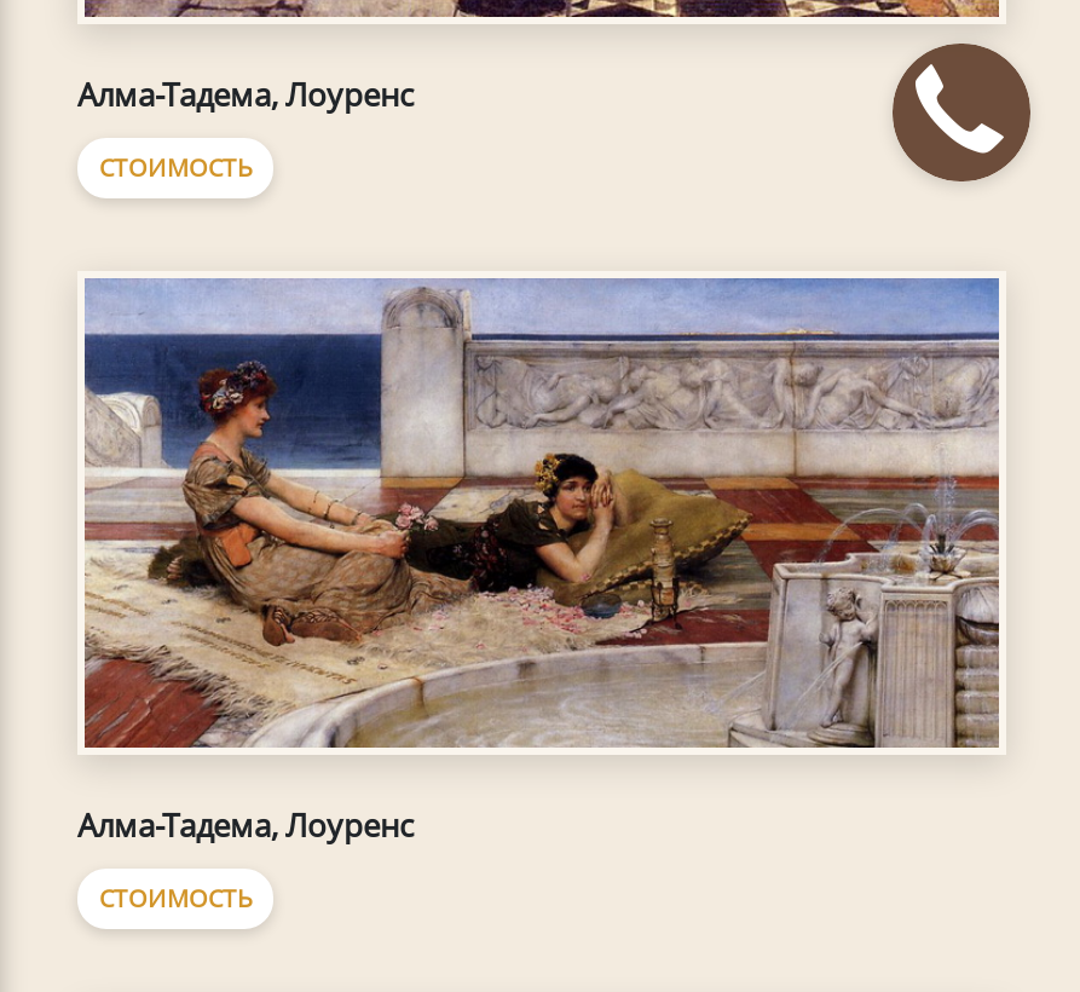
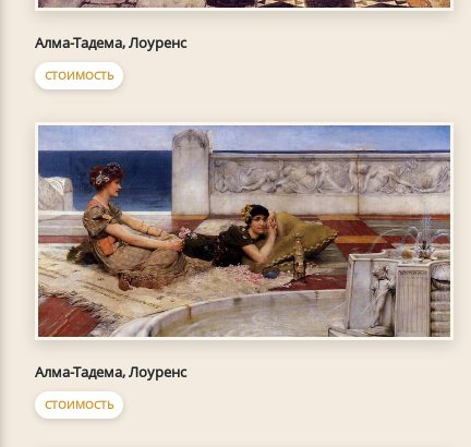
- [image]
